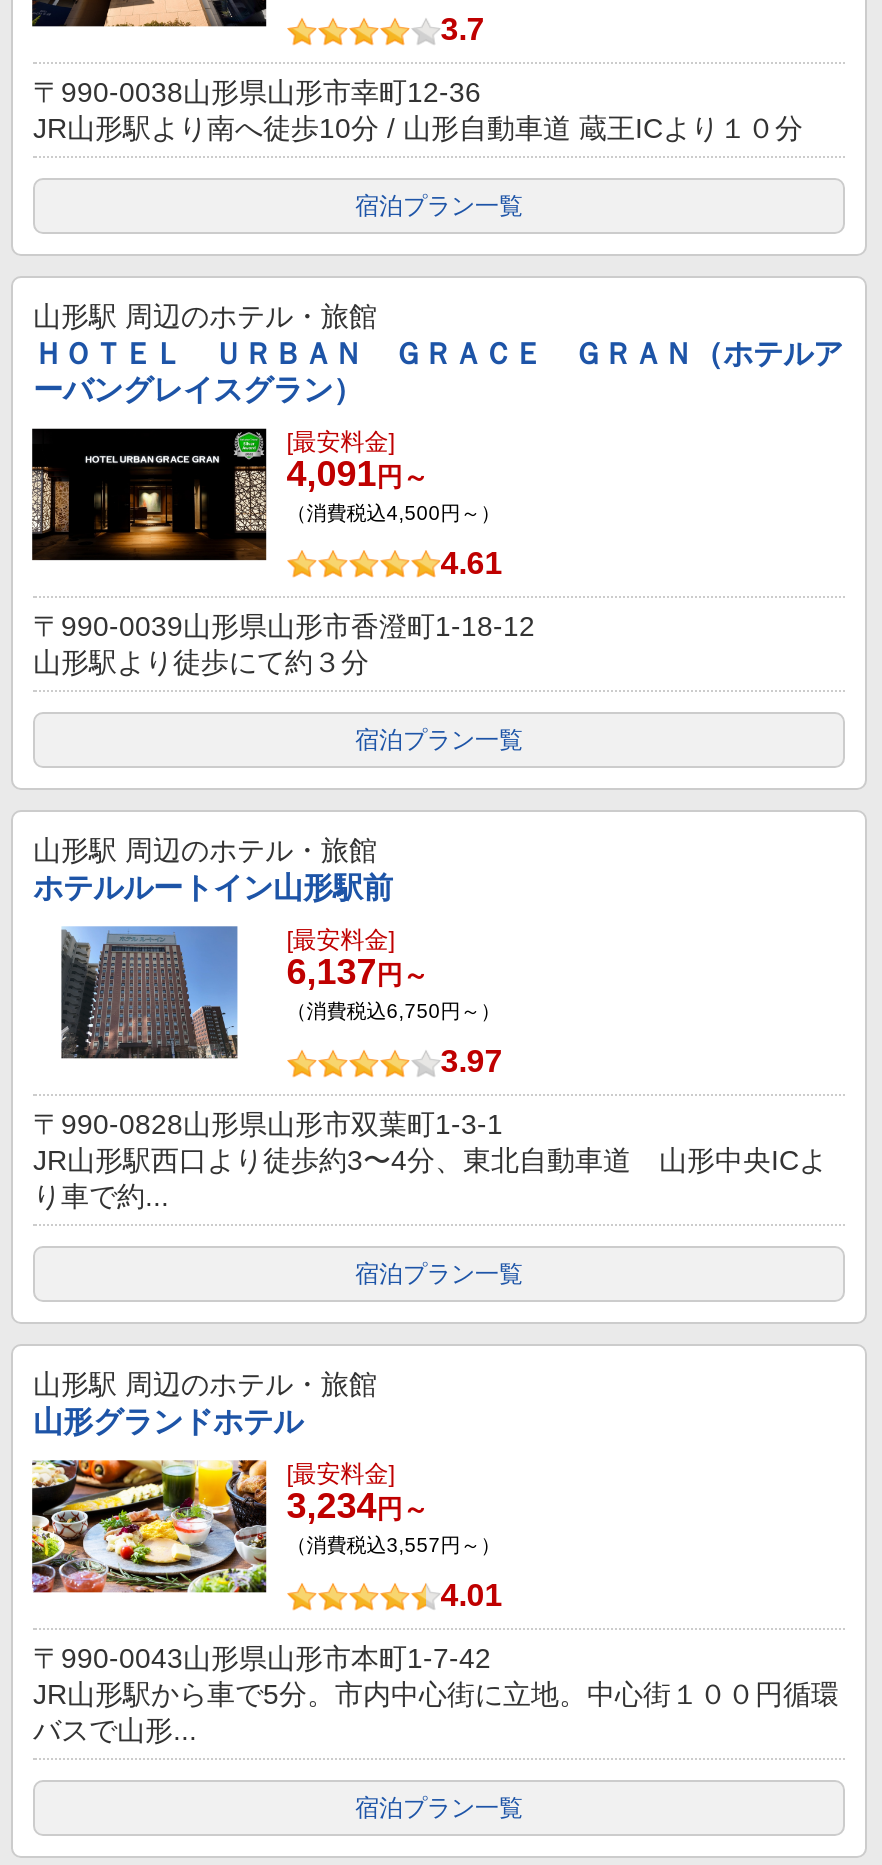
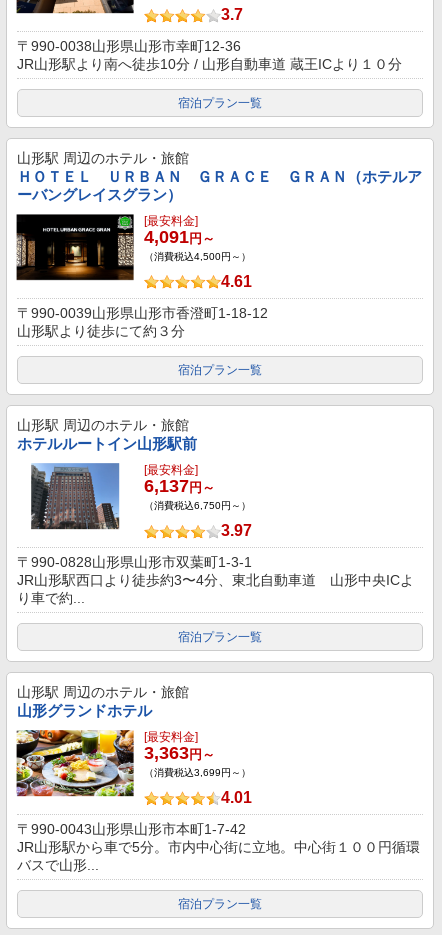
- 3,234円～
+ 3,363円～

- （消費税込3,557円 ～）
+ （消費税込3,699円 ～）
